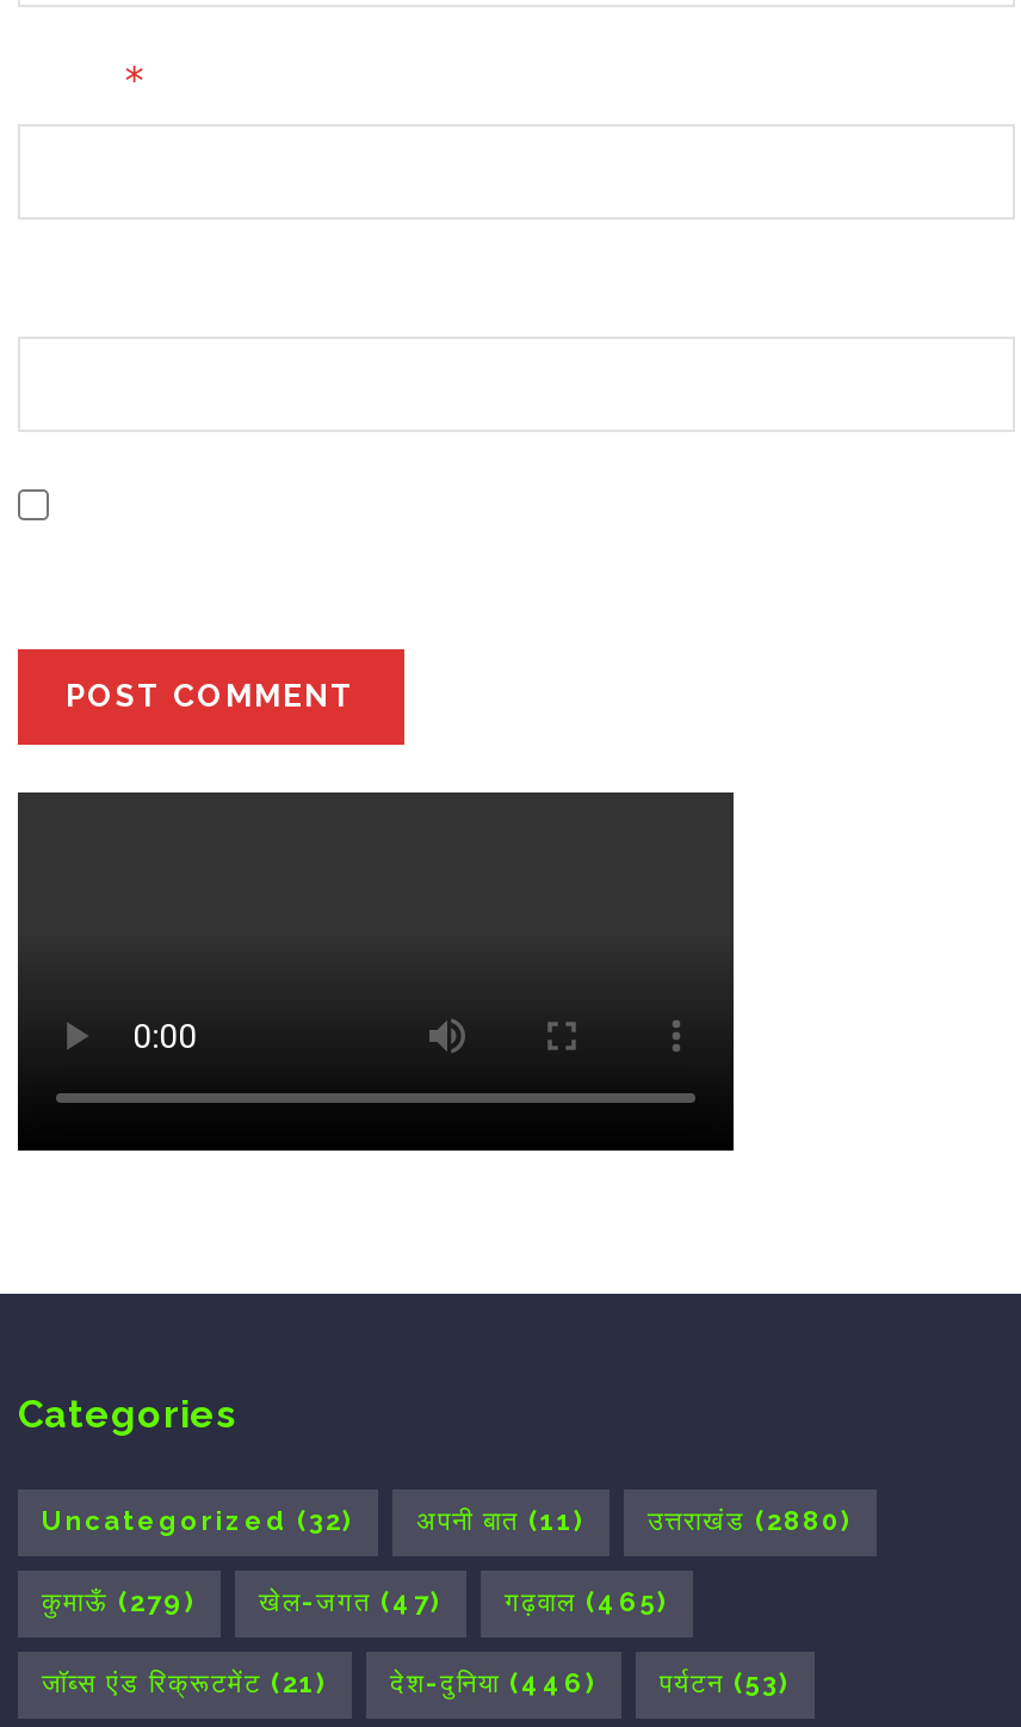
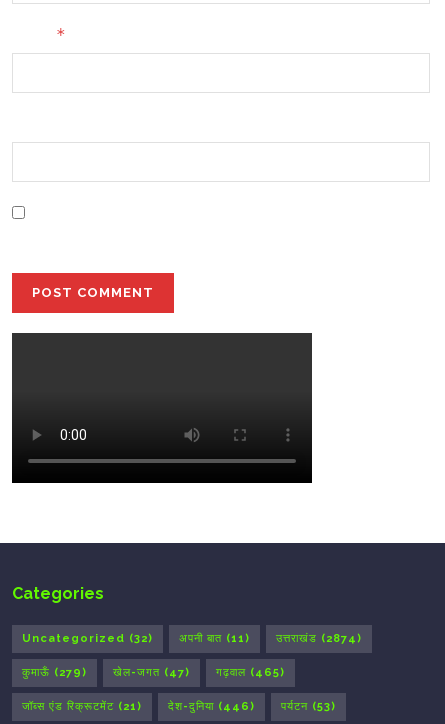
- Uncategorized (32) अपनी बात (11) उत्तराखंड (2880)
+ Uncategorized (32) अपनी बात (11) उत्तराखंड (2874)
